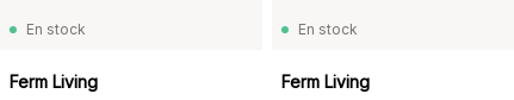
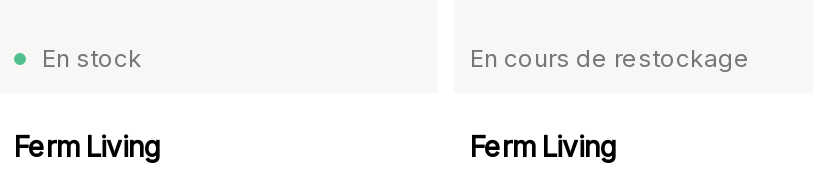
- En stock
+ En cours de restockage
